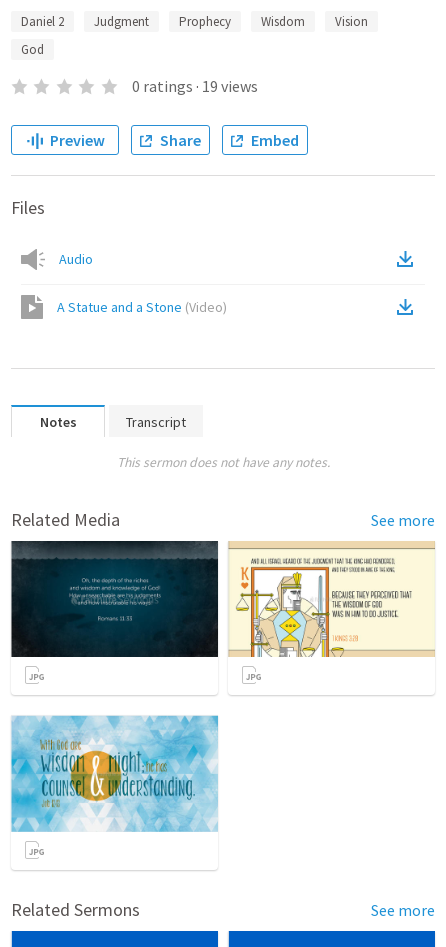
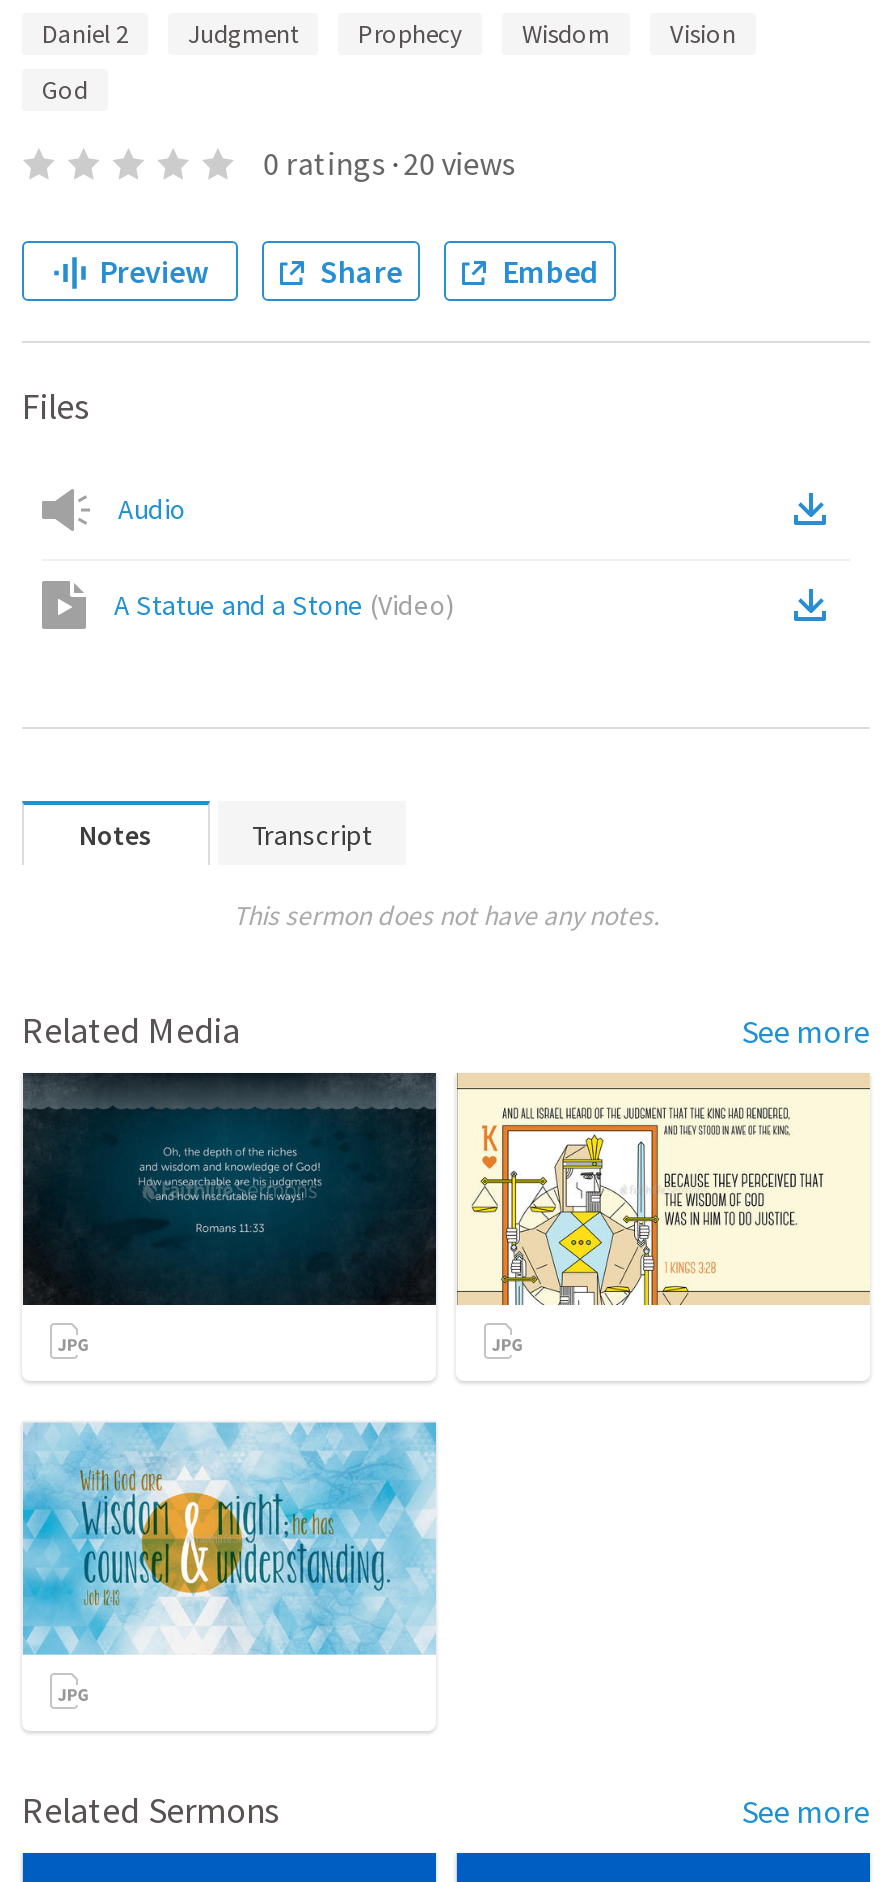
- 0 ratings · 19 views
+ 0 ratings · 20 views
